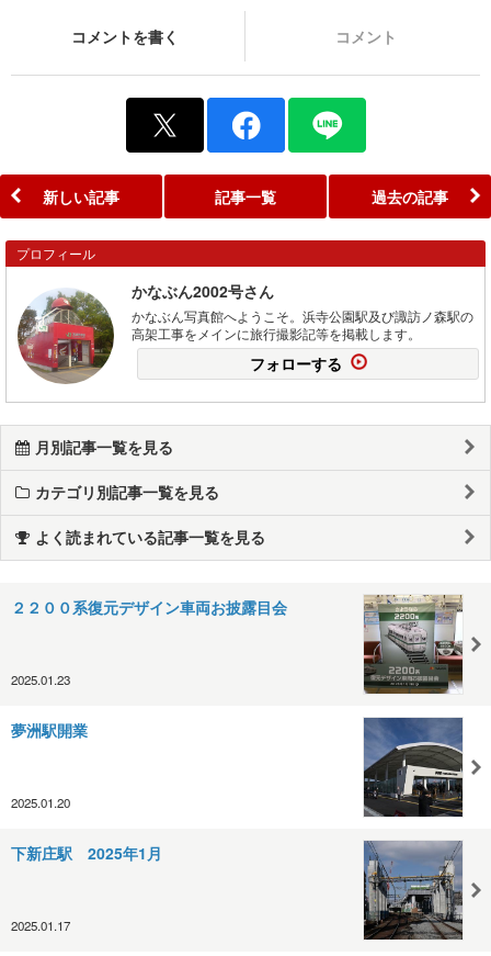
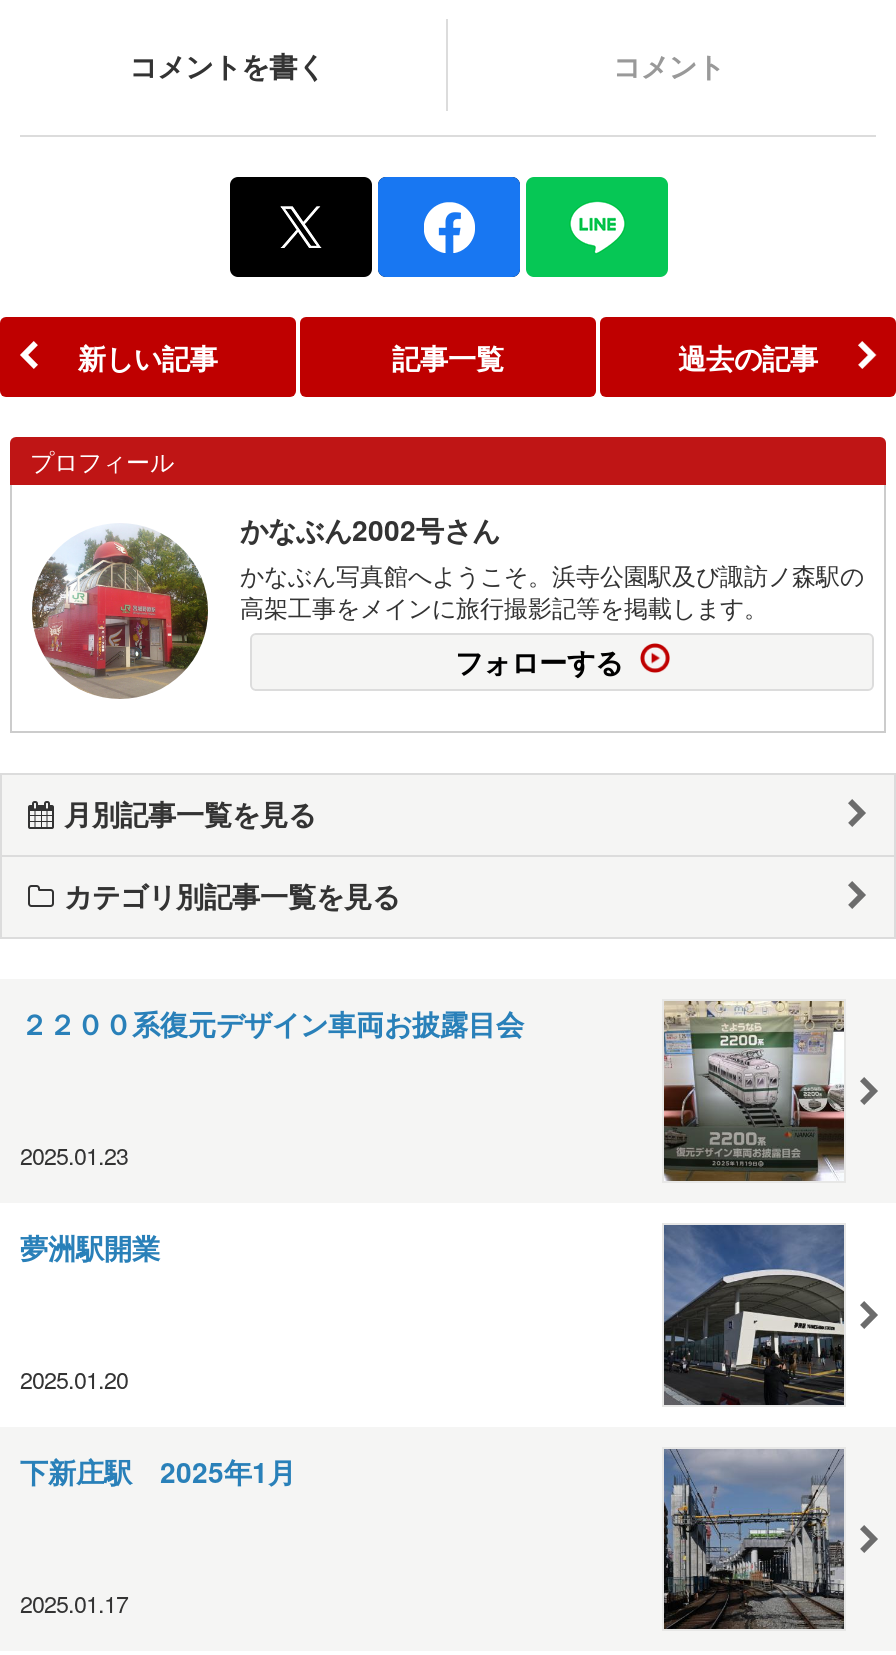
- よく読まれている記事一覧を見る
